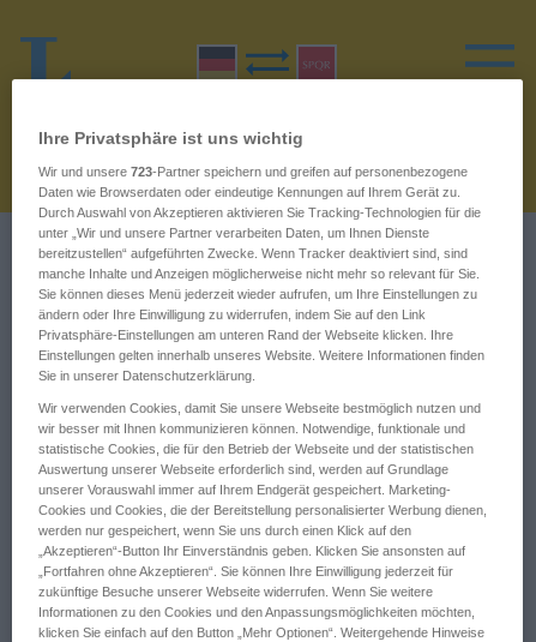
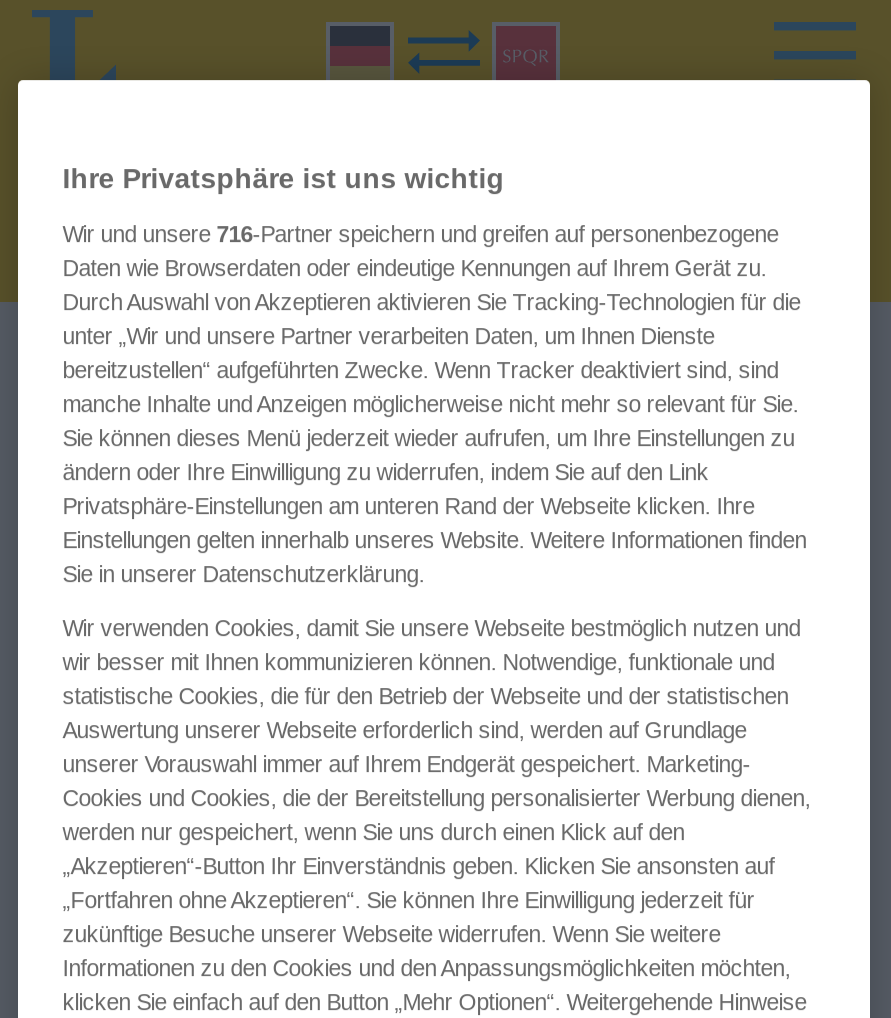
- Wir und unsere 723-Partner speichern und greifen auf personenbezogene
+ Wir und unsere 716-Partner speichern und greifen auf personenbezogene
